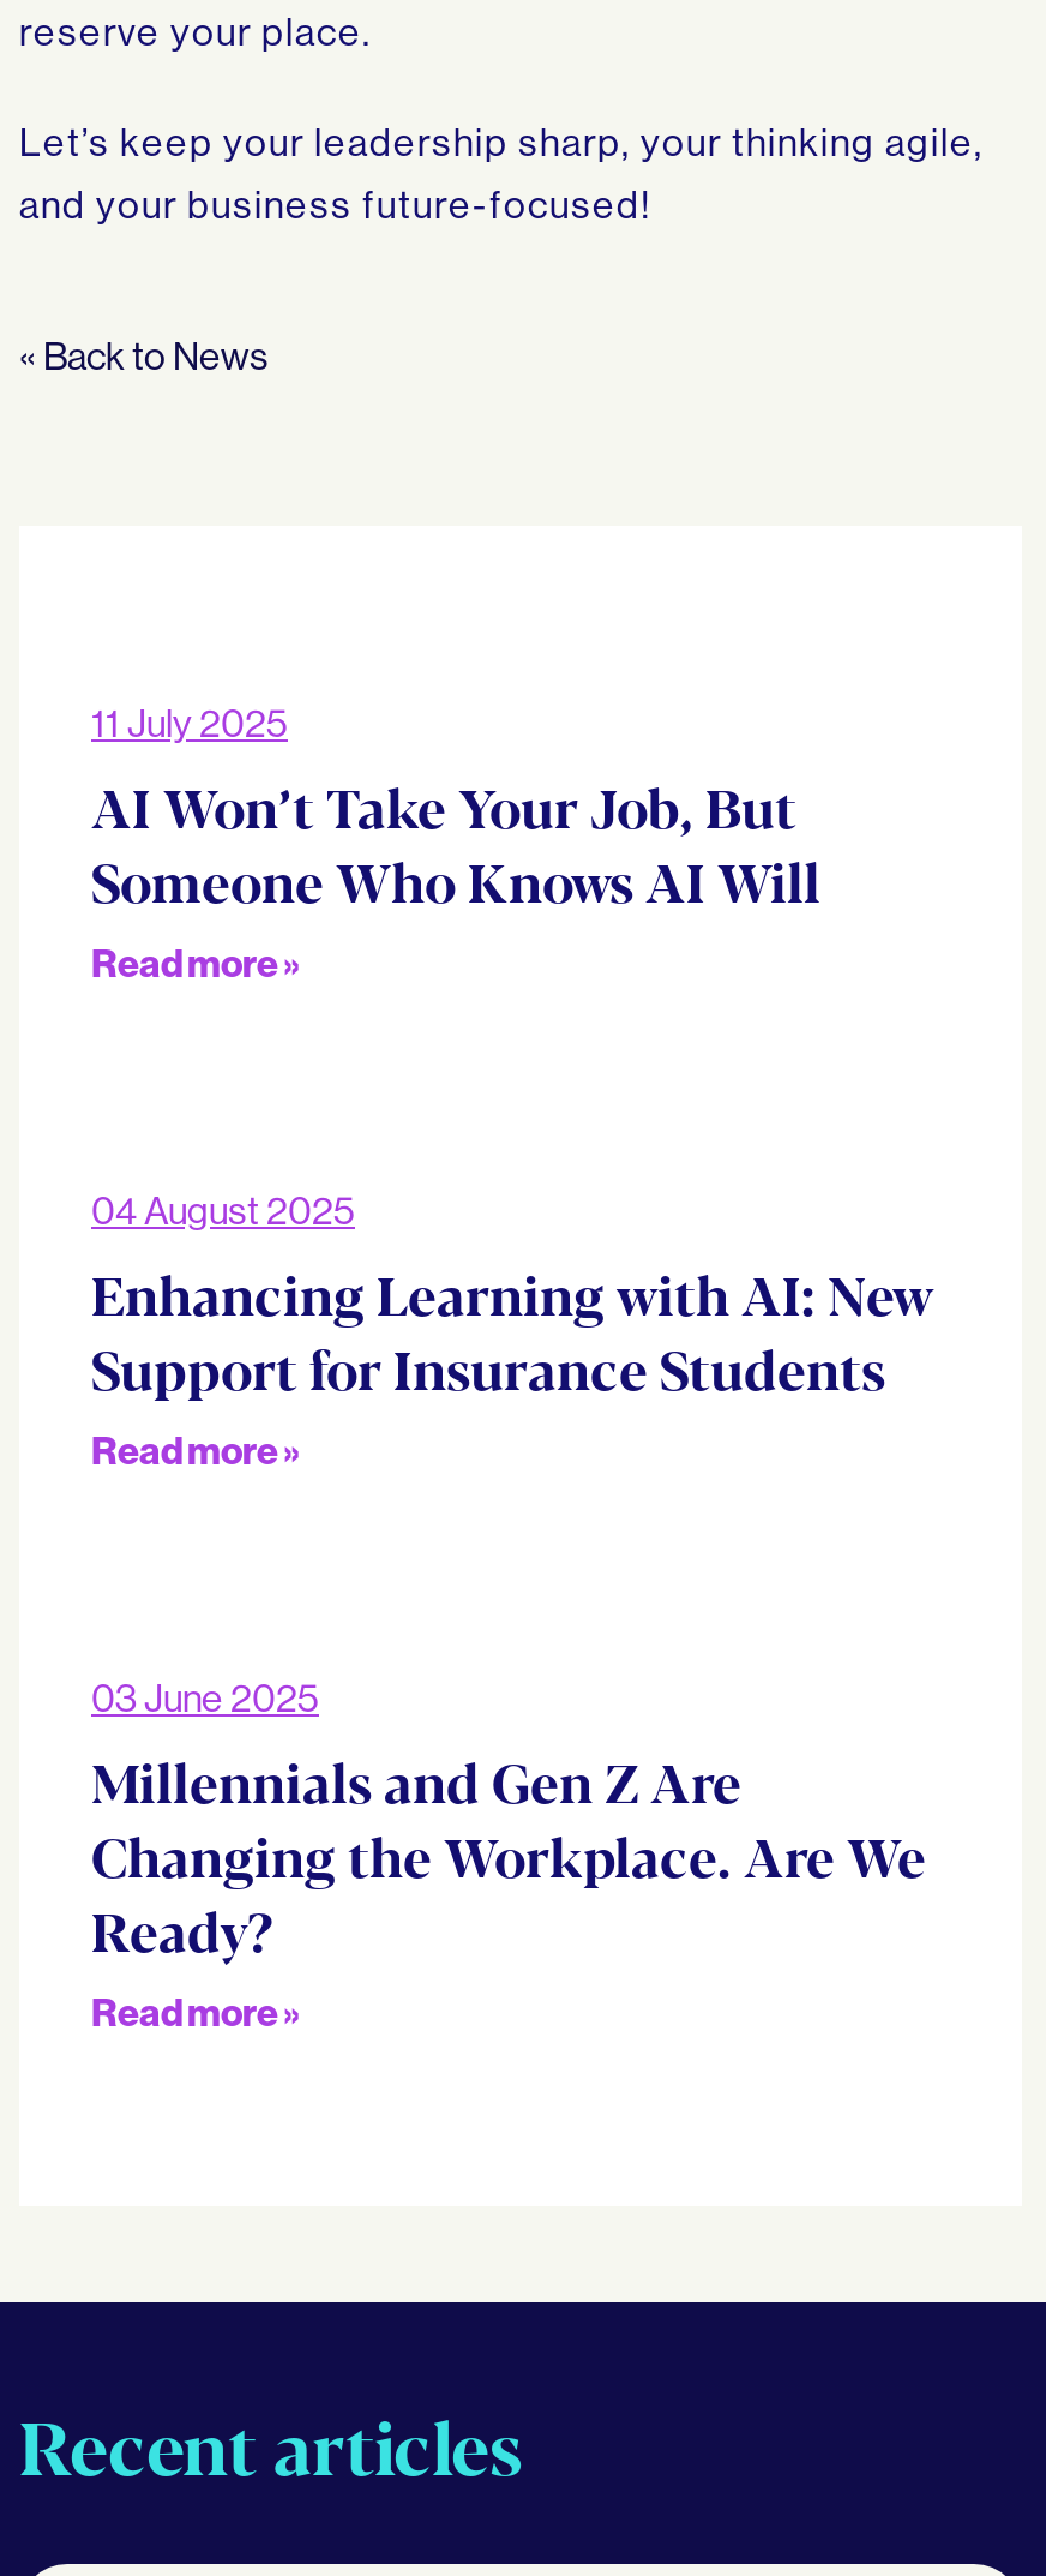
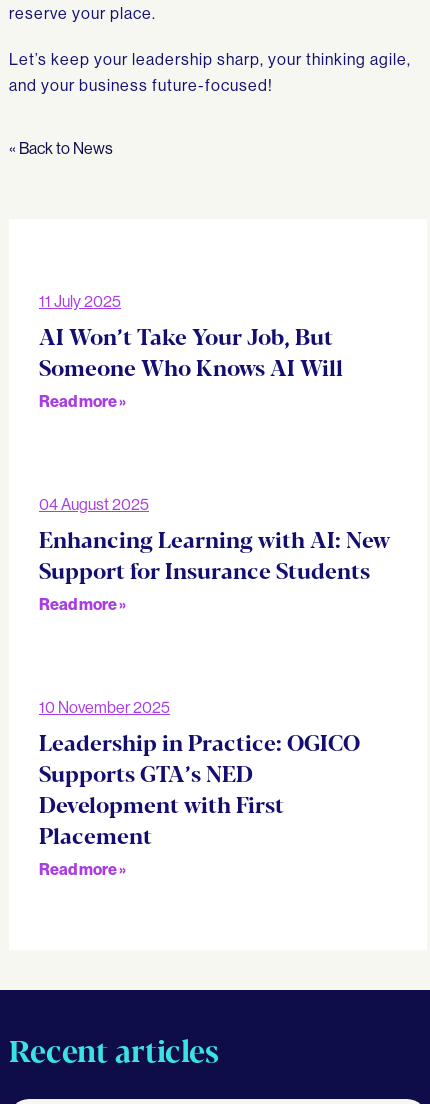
- 03 June 2025
- Millennials and Gen Z Are
- Changing the Workplace. Are We
- Ready?
+ 10 November 2025
+ Leadership in Practice: OGICO
+ Supports GTA’s NED
+ Development with First
+ Placement
